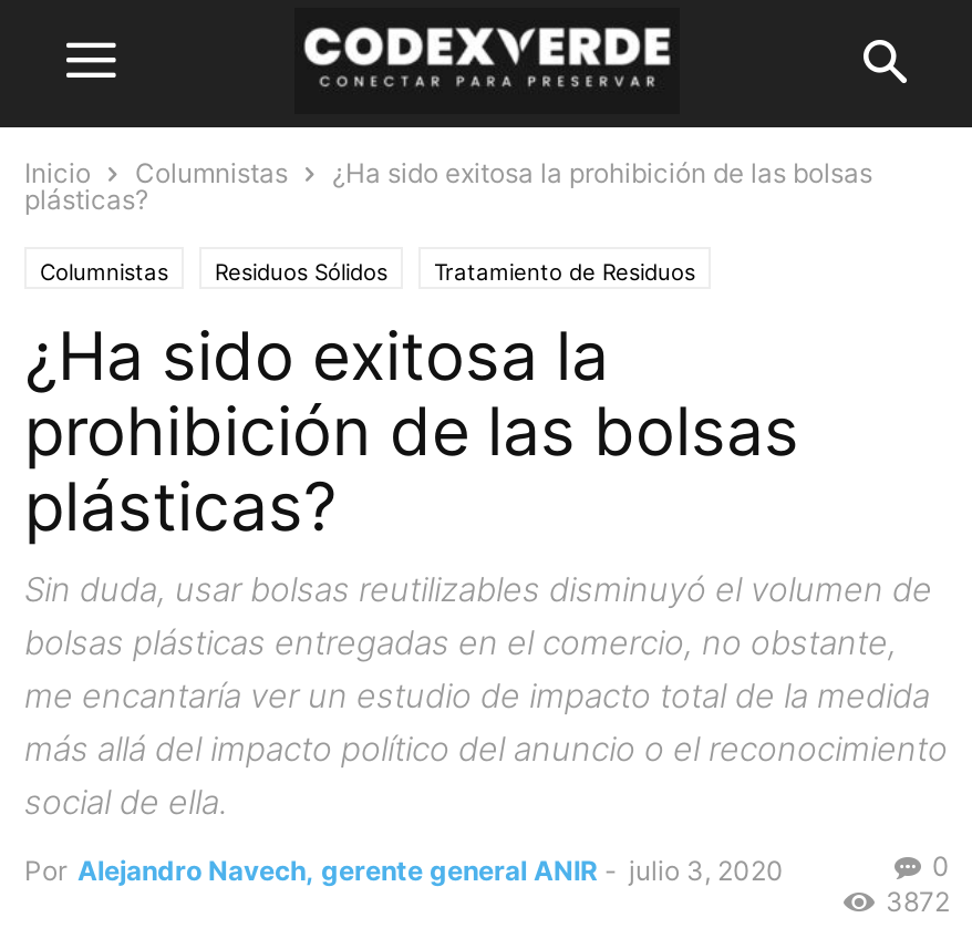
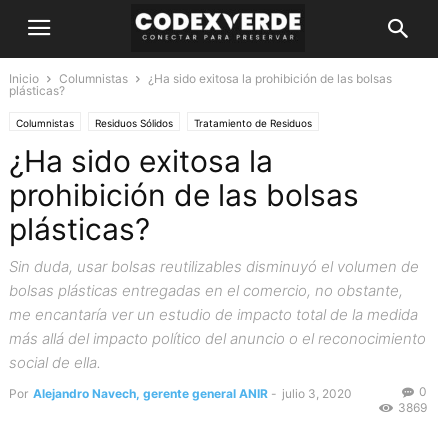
- 3872
+ 3869
